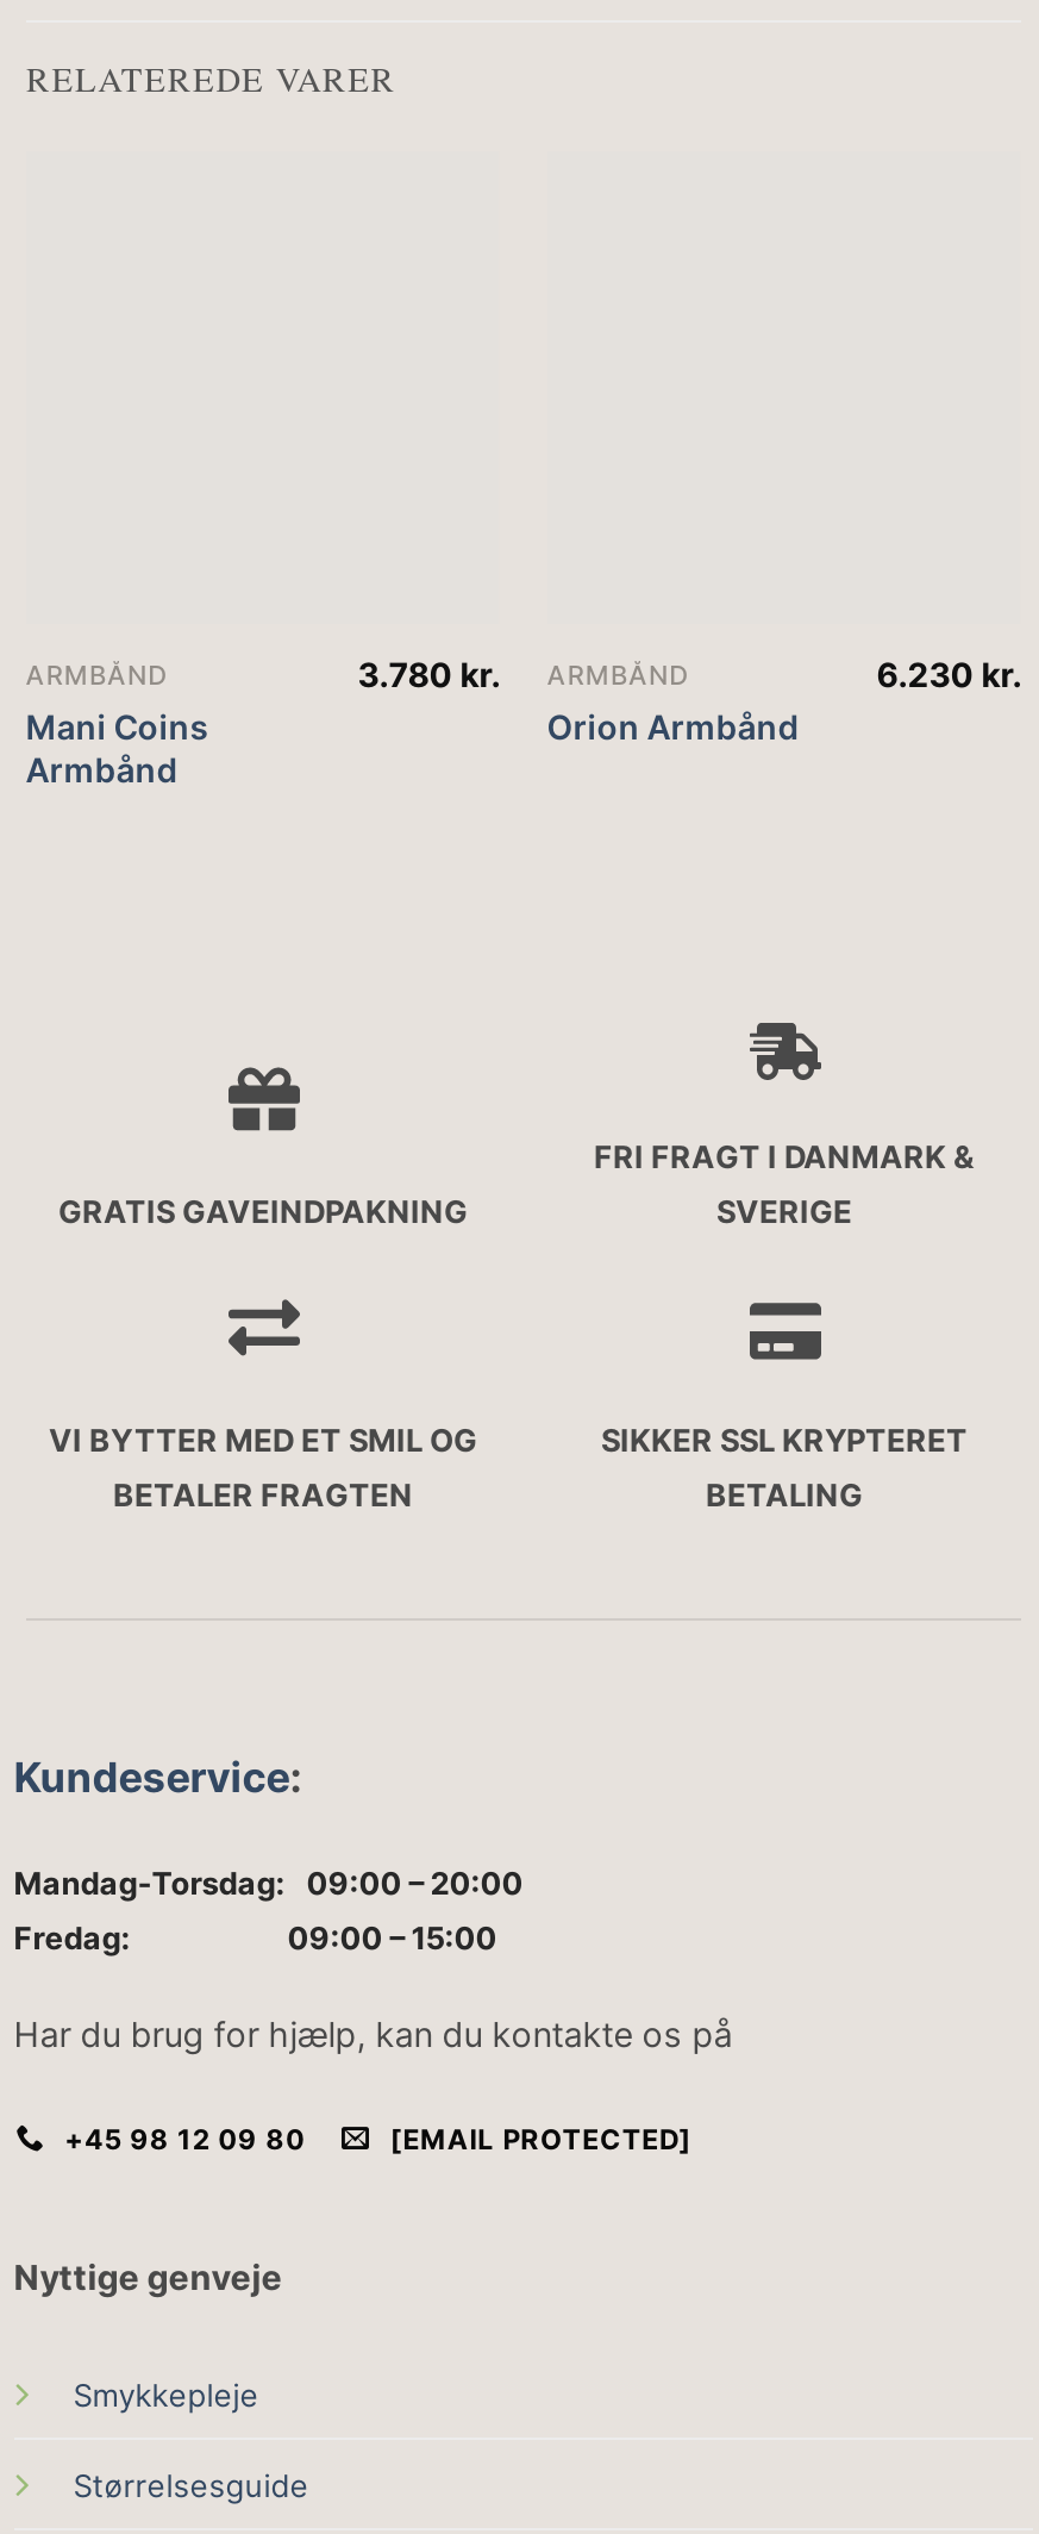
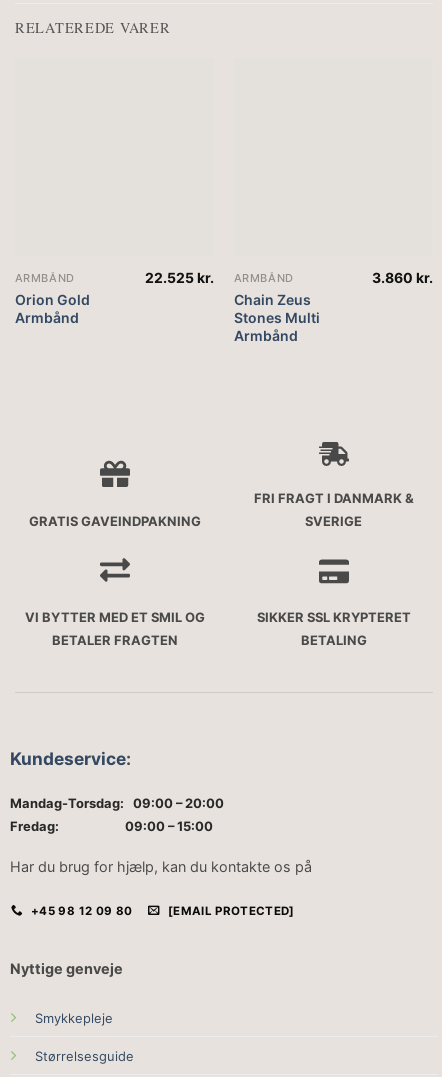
- 3.780 kr. ARMBÅND
+ 22.525 kr. ARMBÅND

- 6.230 kr.
+ 3.860 kr.

- Mani Coins
+ Orion Gold

- Orion Armbånd
+ Chain Zeus
+ Stones Multi
+ Armbånd
